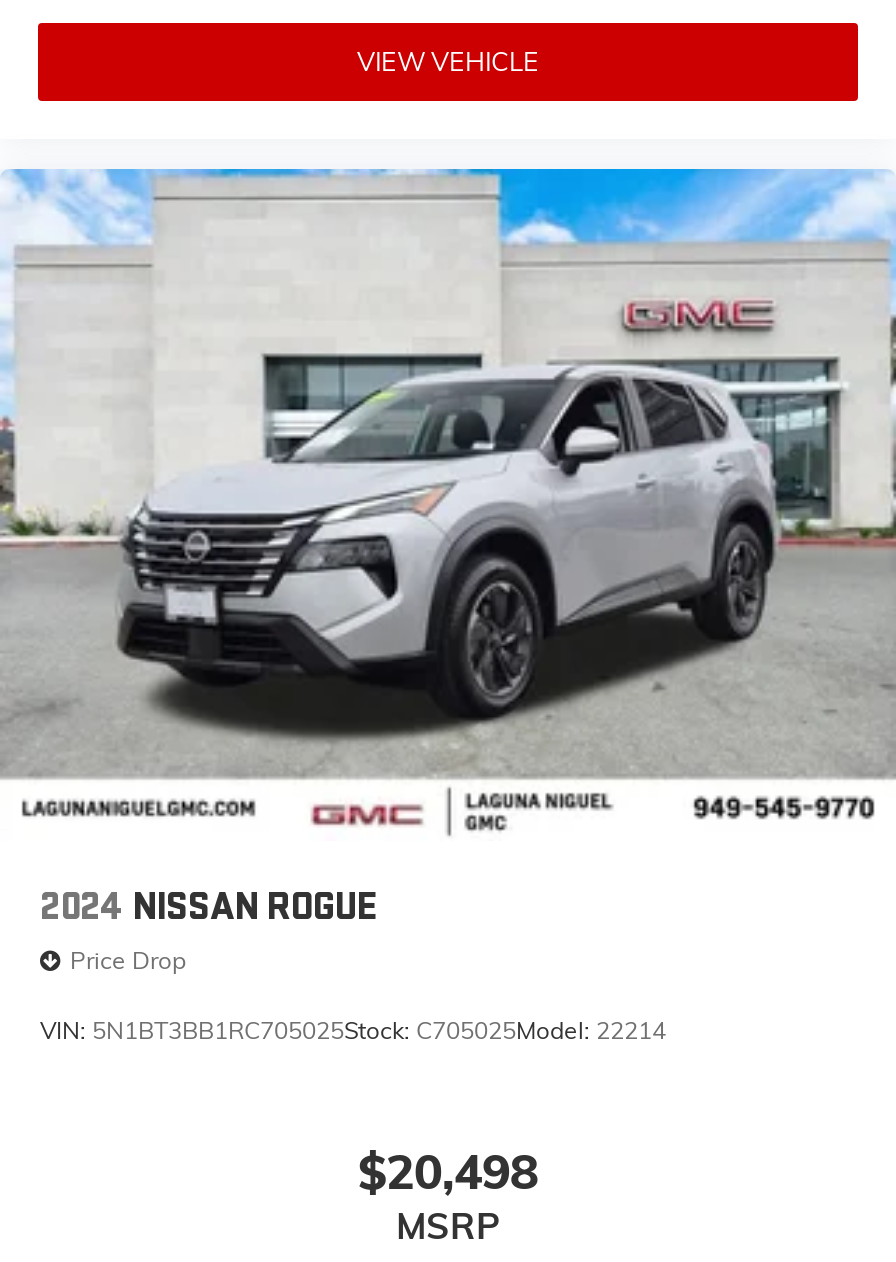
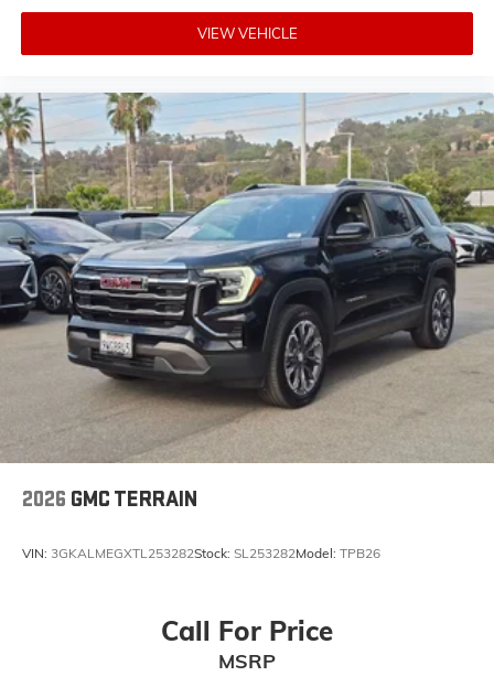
- [image]
- 2024 NISSAN ROGUE
- Price Drop
+ [image]
+ 2026 GMC TERRAIN

- VIN: 5N1BT3BB1RC705025Stock: C705025Model: 22214
+ VIN: 3GKALMEGXTL253282Stock: SL253282Model: TPB26

- $20,498
+ Call For Price
